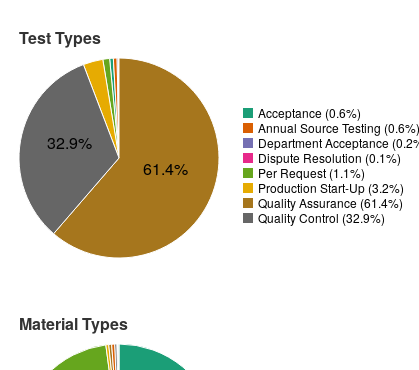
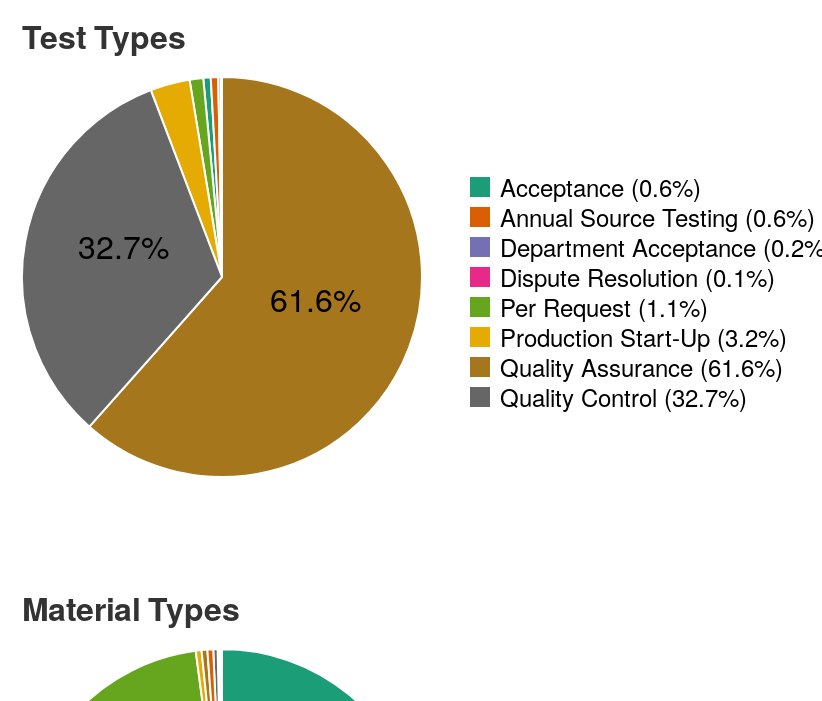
- 32.9%
+ 32.7%

- 61.4%
+ 61.6%

- Quality Assurance (61.4%)
+ Quality Assurance (61.6%)

- Quality Control (32.9%)
+ Quality Control (32.7%)
